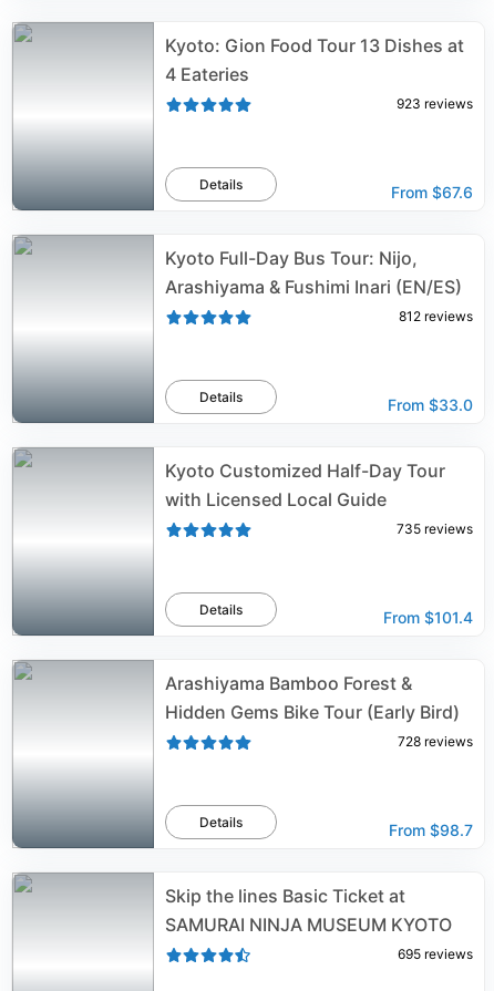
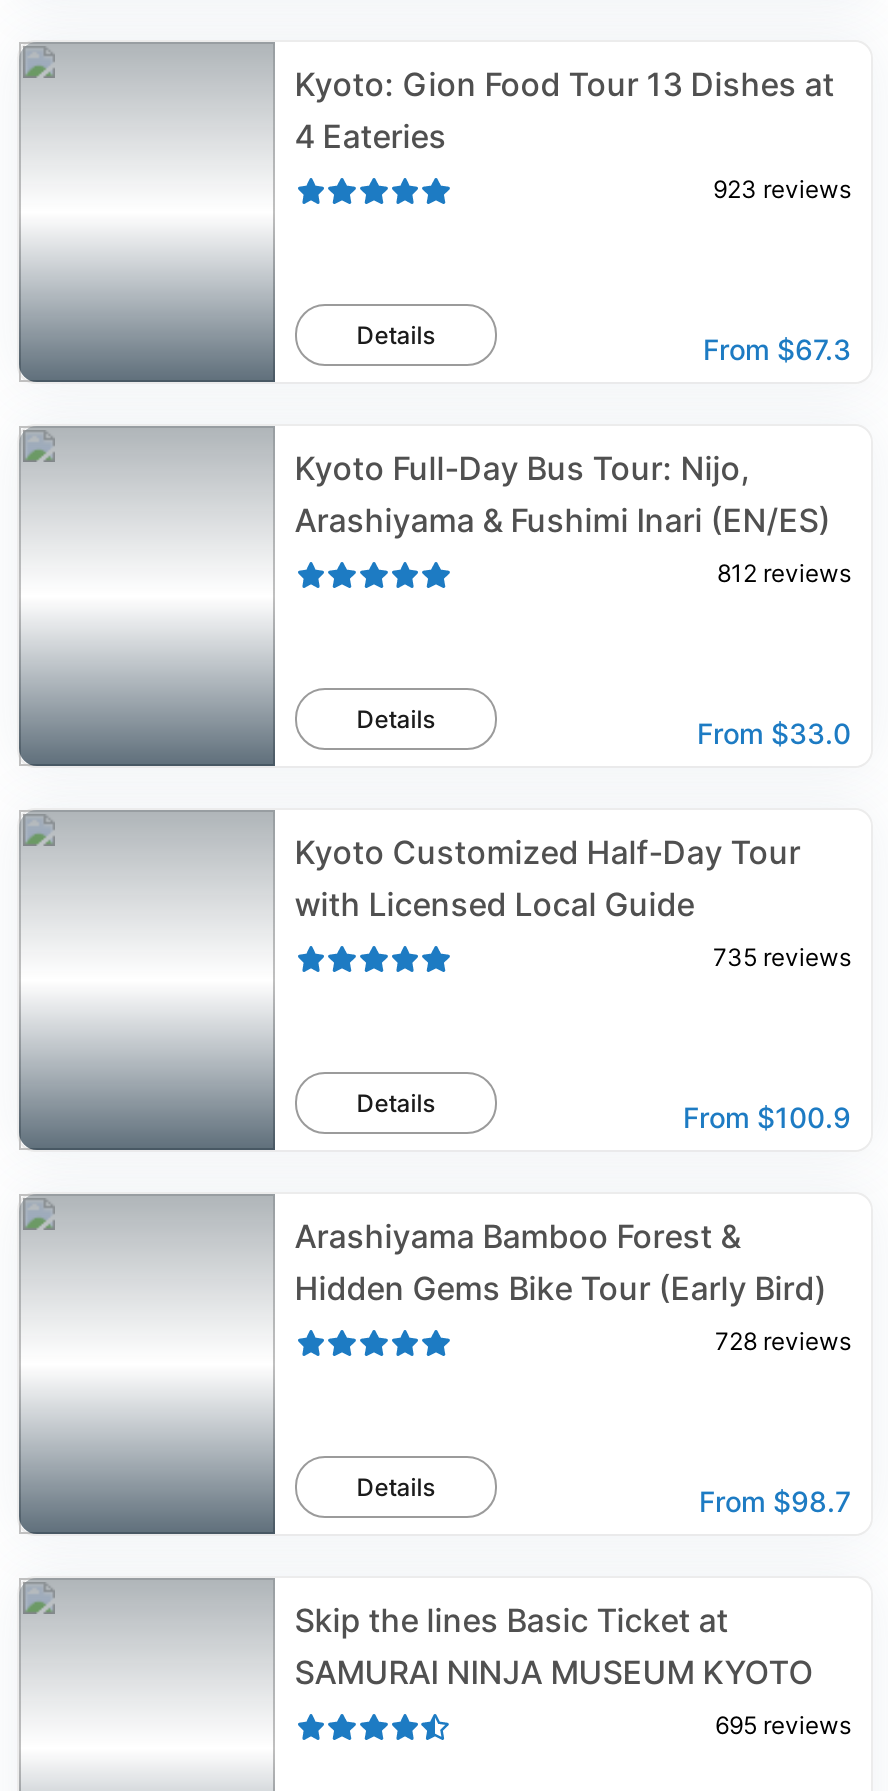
- From $67.6
+ From $67.3

- From $101.4
+ From $100.9
